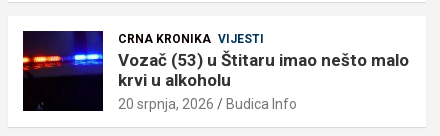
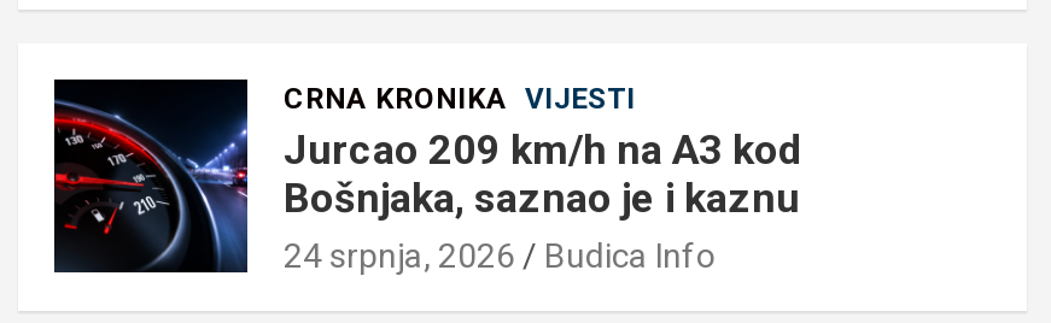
- [image]
- Vozač (53) u Štitaru imao nešto malo
- krvi u alkoholu
- 20 srpnja, 2026
+ [image]
+ Jurcao 209 km/h na A3 kod
+ Bošnjaka, saznao je i kaznu
+ 24 srpnja, 2026
